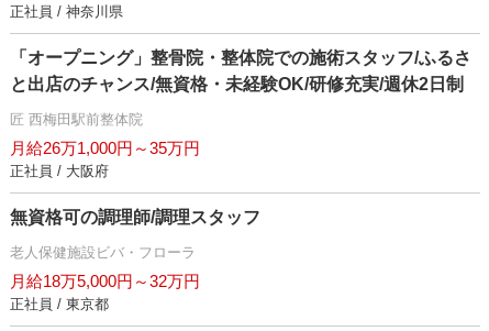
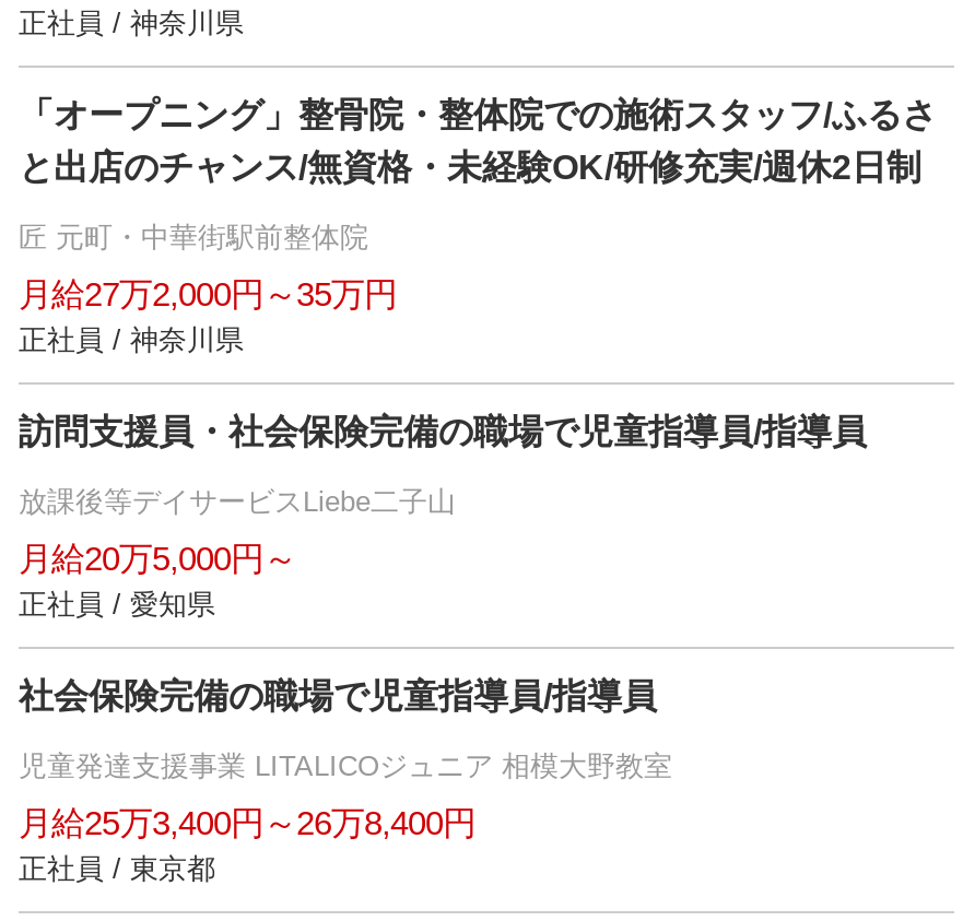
- 匠 西梅田駅前整体院
- 月給26万1,000円～35万円
- 正社員 / 大阪府
- 無資格可の調理師/調理スタッフ
- 老人保健施設ビバ・フローラ
- 月給18万5,000円～32万円
+ 匠 元町・中華街駅前整体院
+ 月給27万2,000円～35万円
+ 正社員 / 神奈川県
+ 訪問支援員・社会保険完備の職場で児童指導員/指導員
+ 放課後等デイサービスLiebe二子山
+ 月給20万5,000円～
+ 正社員 / 愛知県
+ 社会保険完備の職場で児童指導員/指導員
+ 児童発達支援事業 LITALICOジュニア 相模大野教室
+ 月給25万3,400円～26万8,400円
